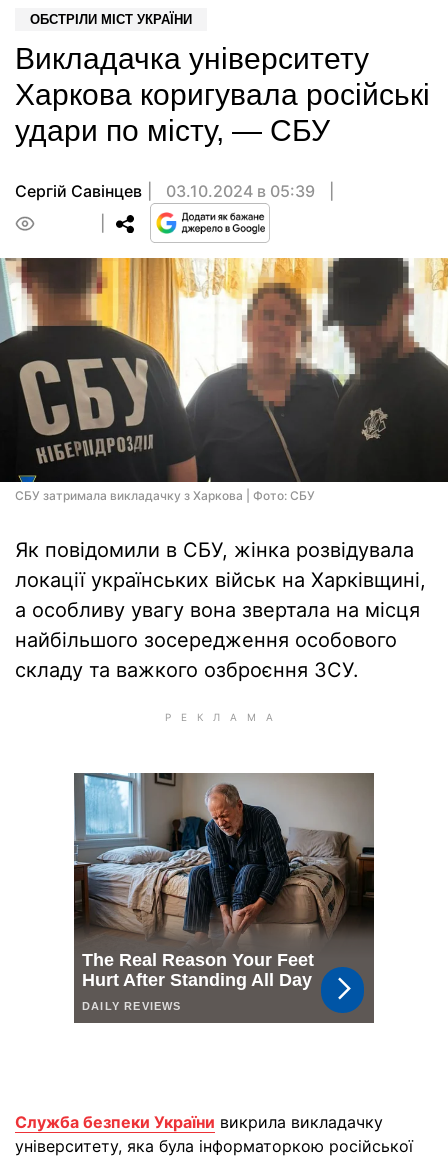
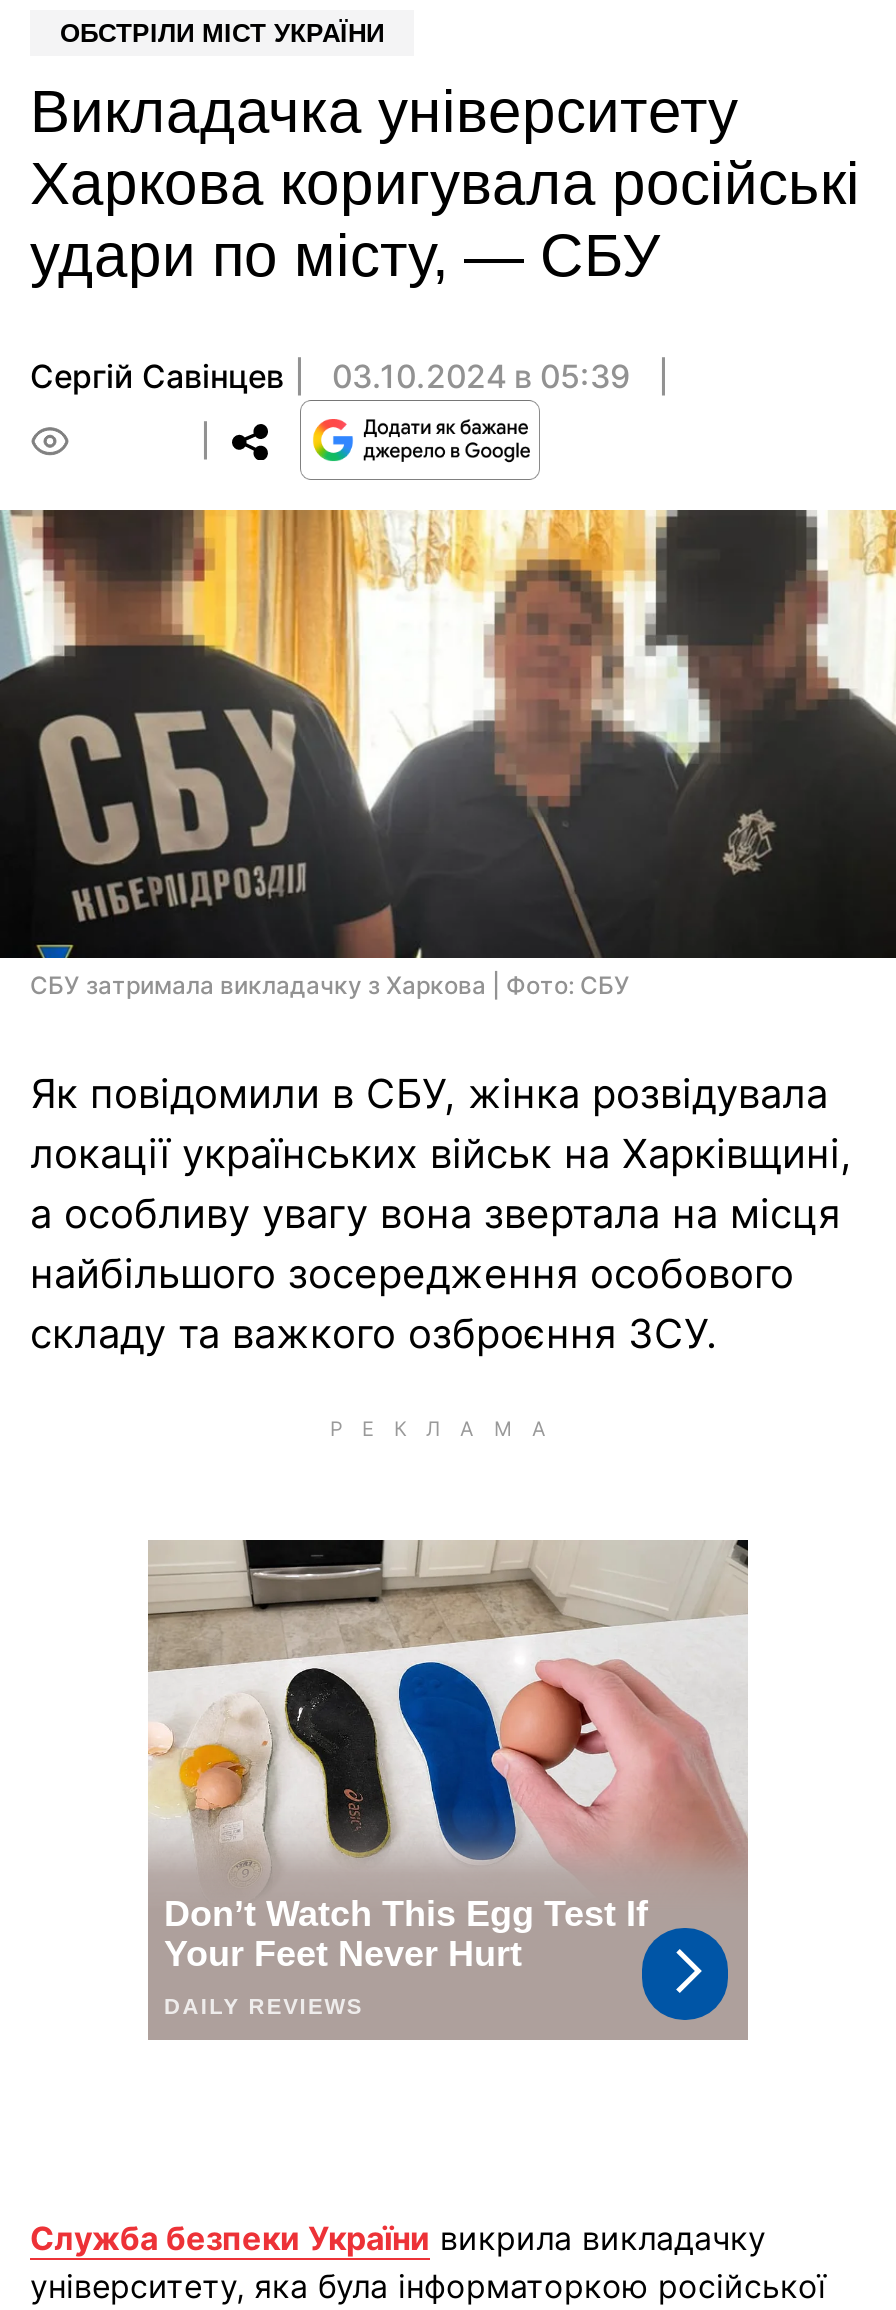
- [image]
+ [image]
